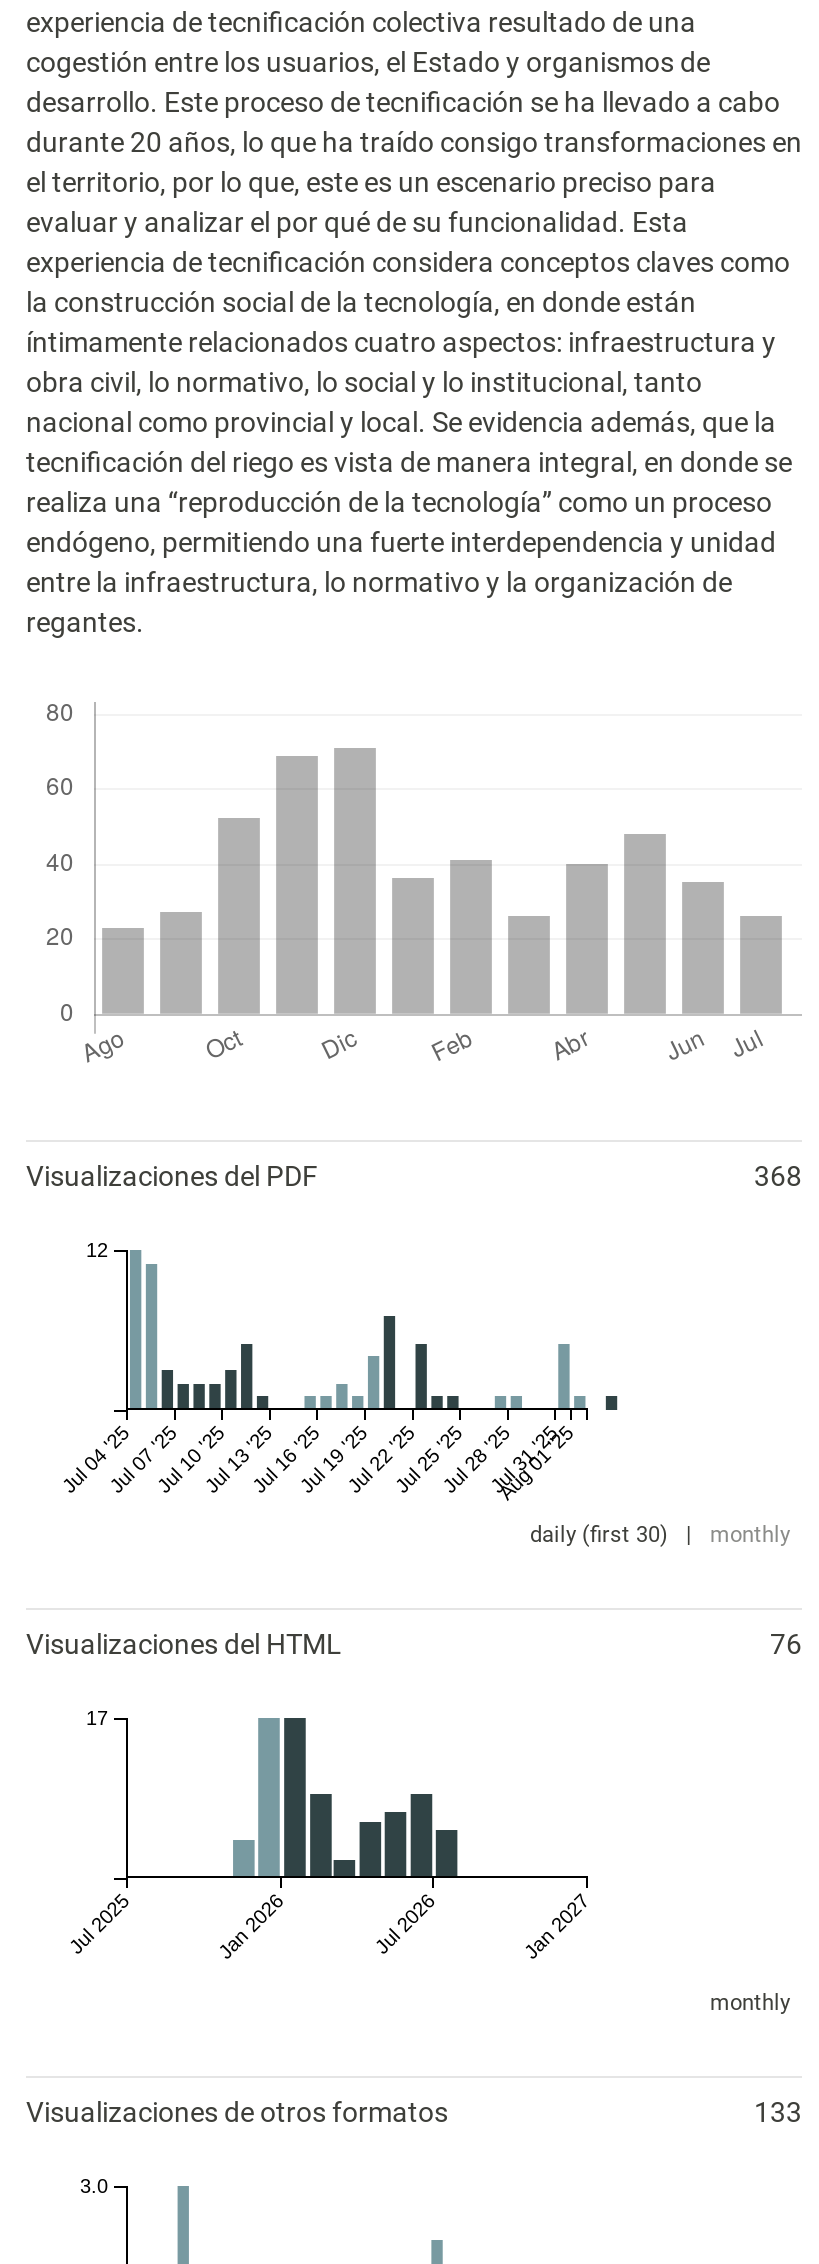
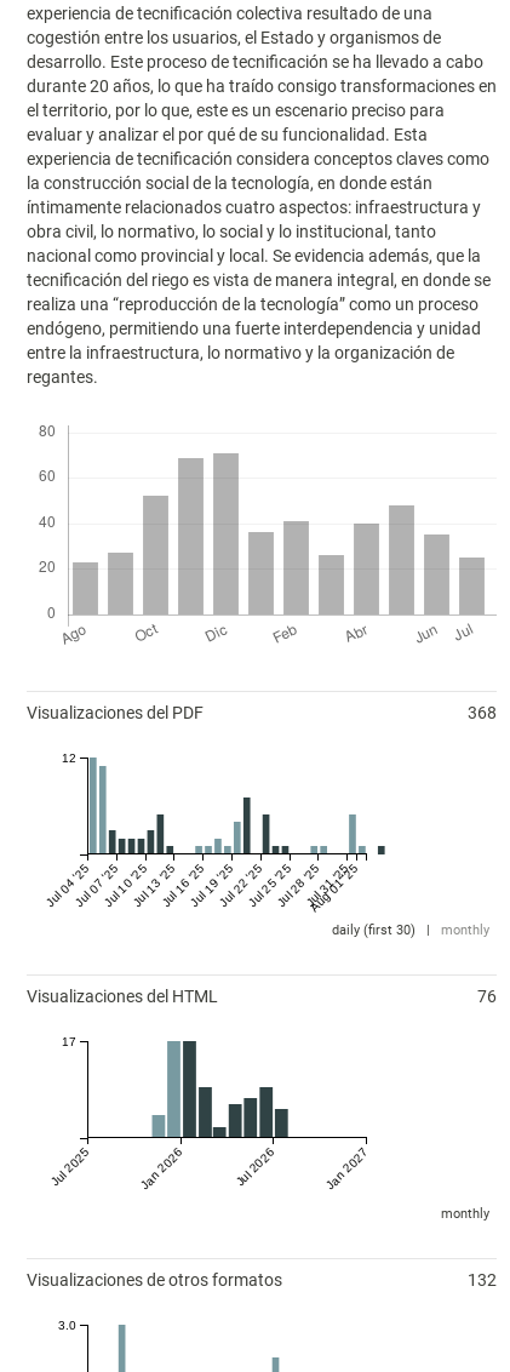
- 133
+ 132
